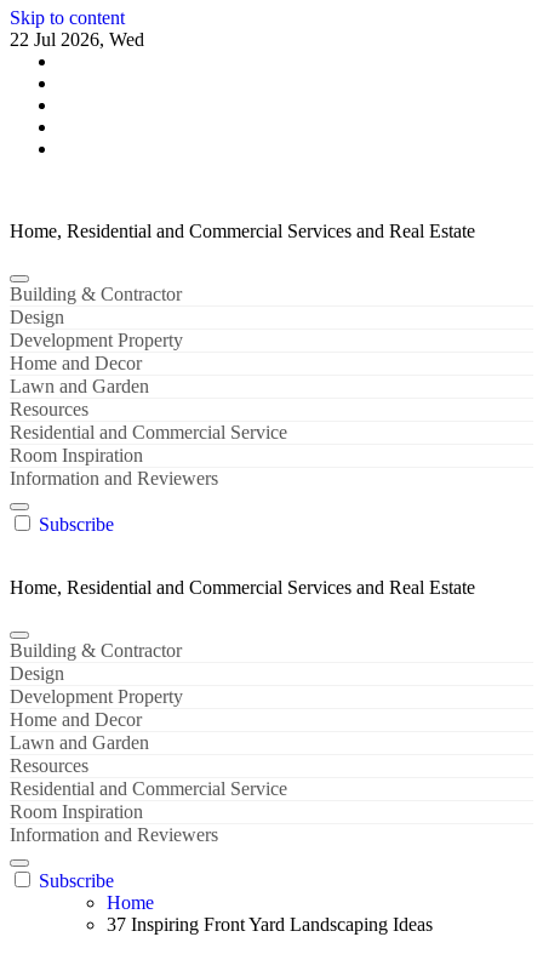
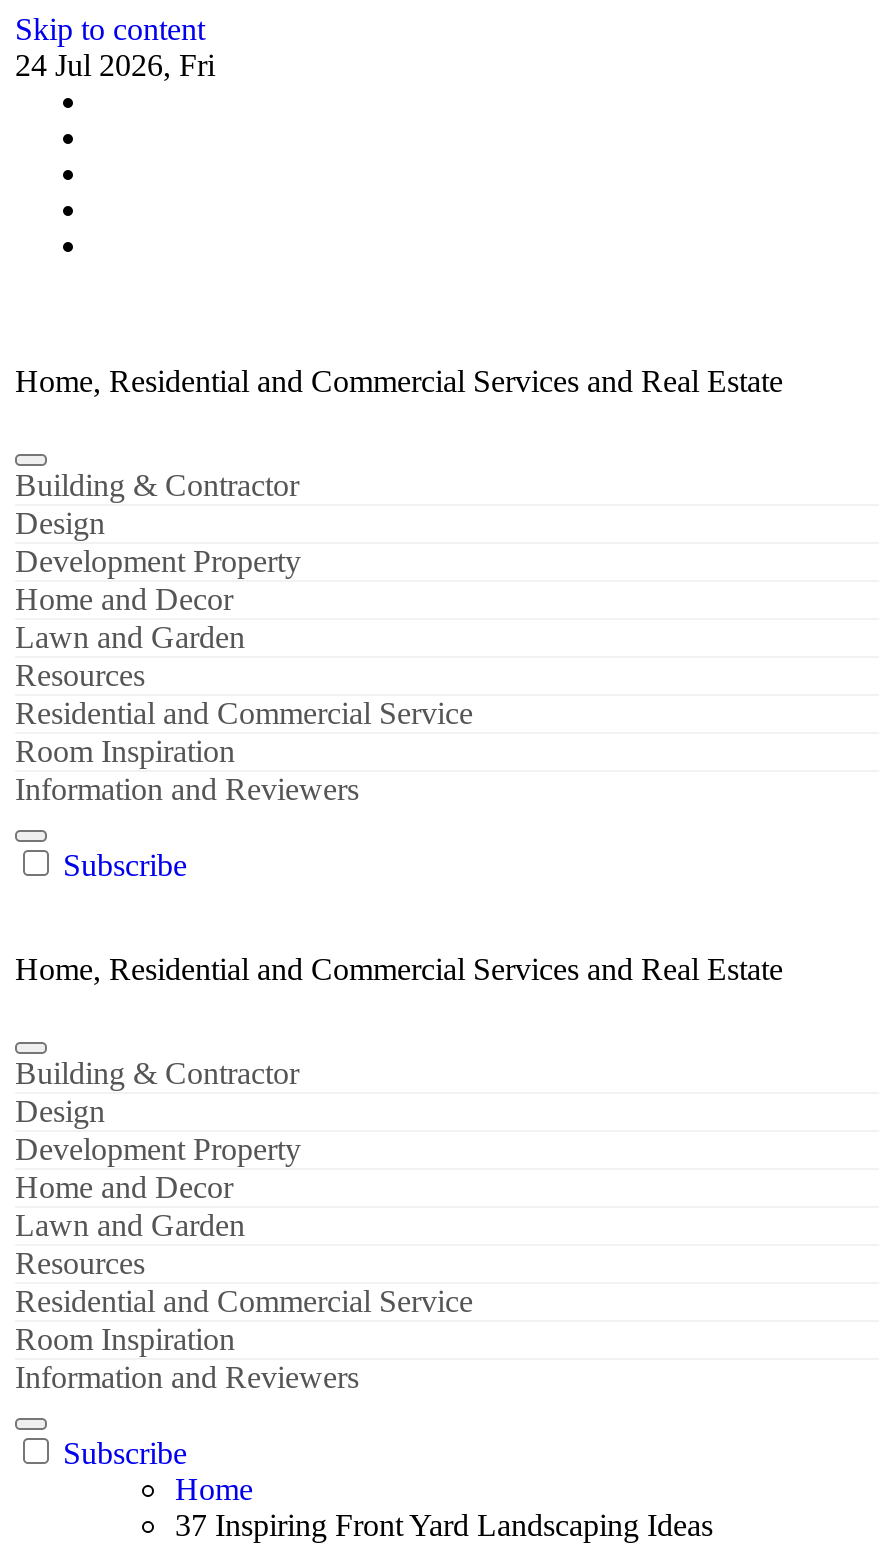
- 22 Jul 2026, Wed
+ 24 Jul 2026, Fri
